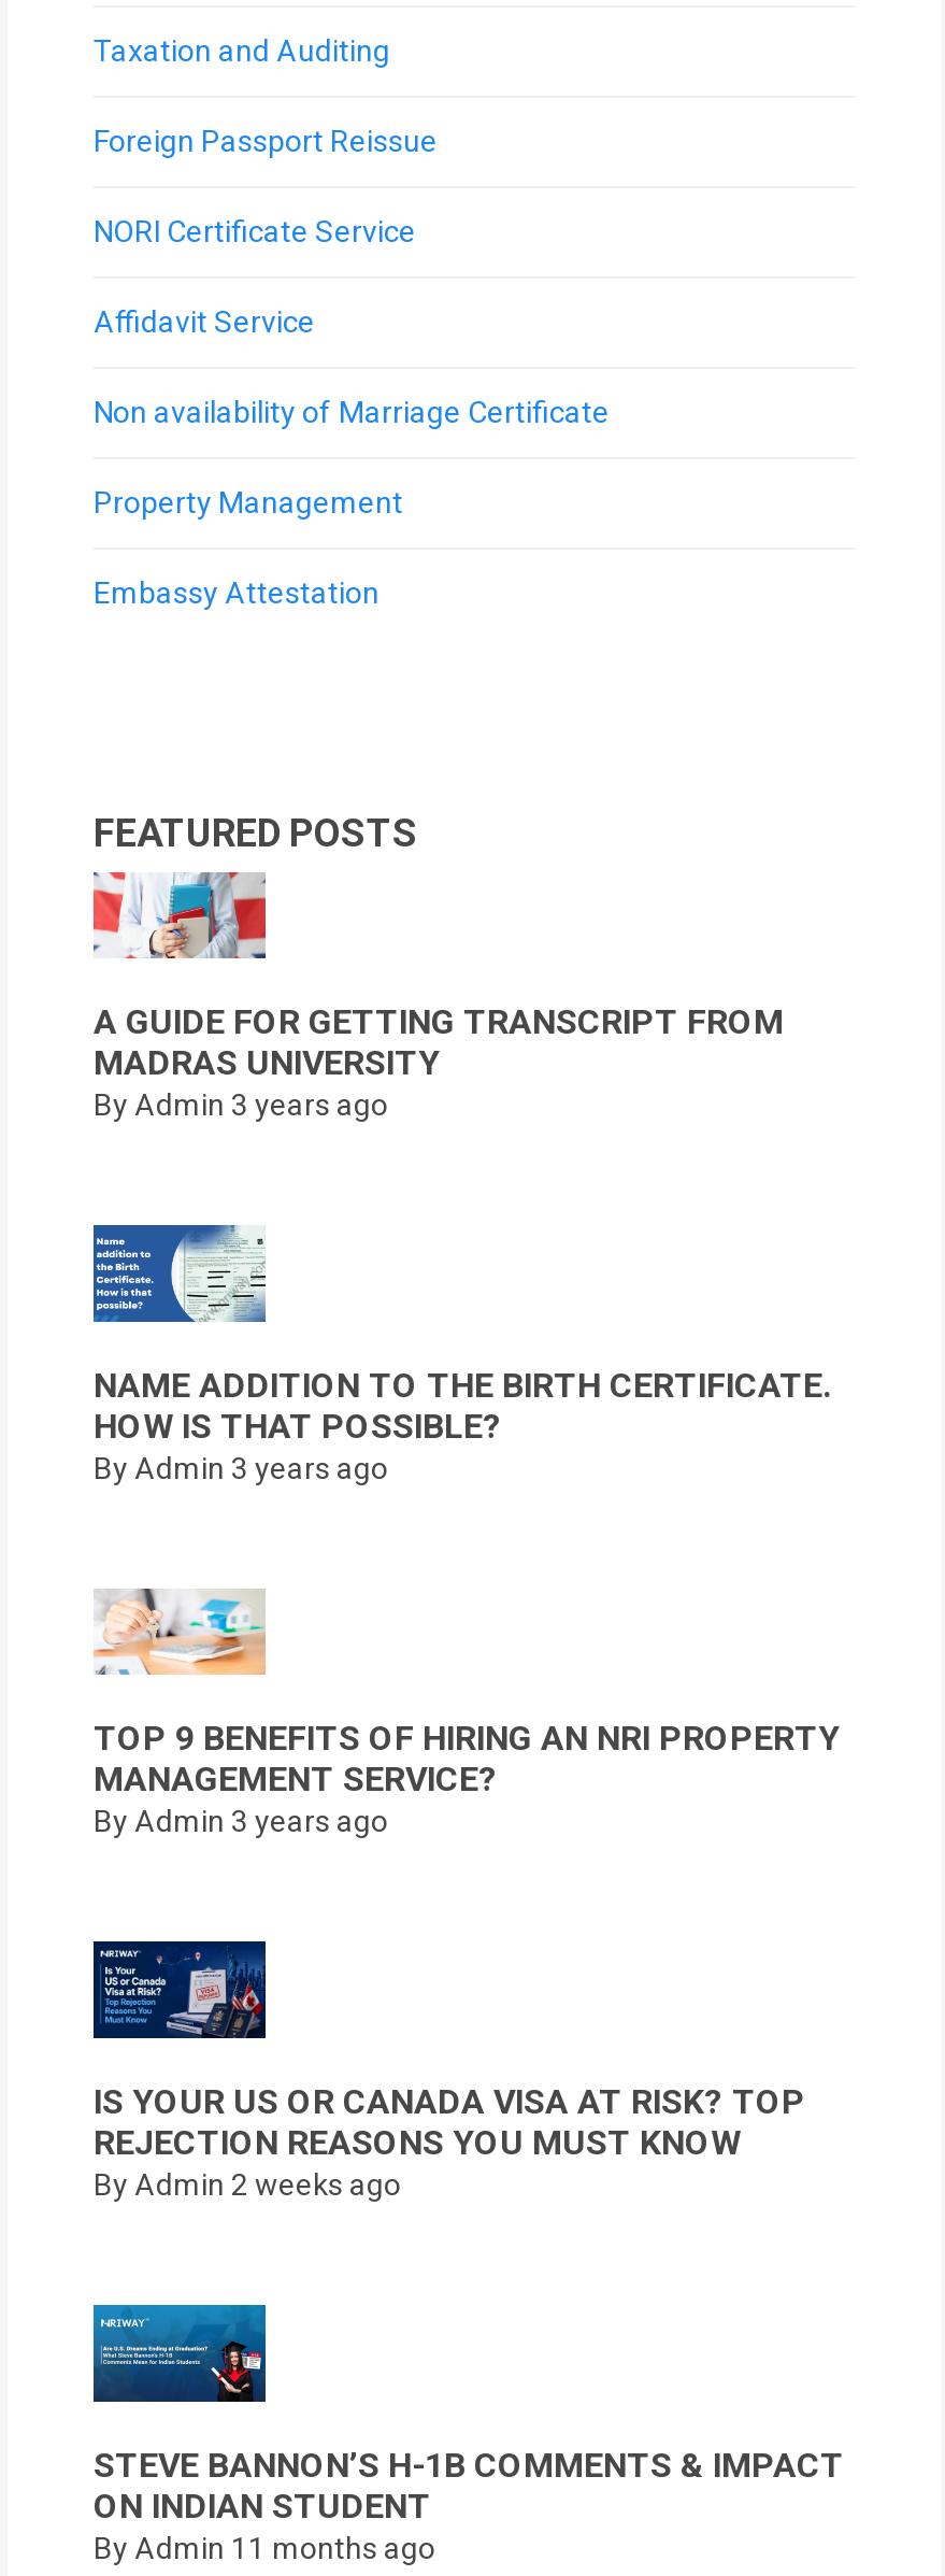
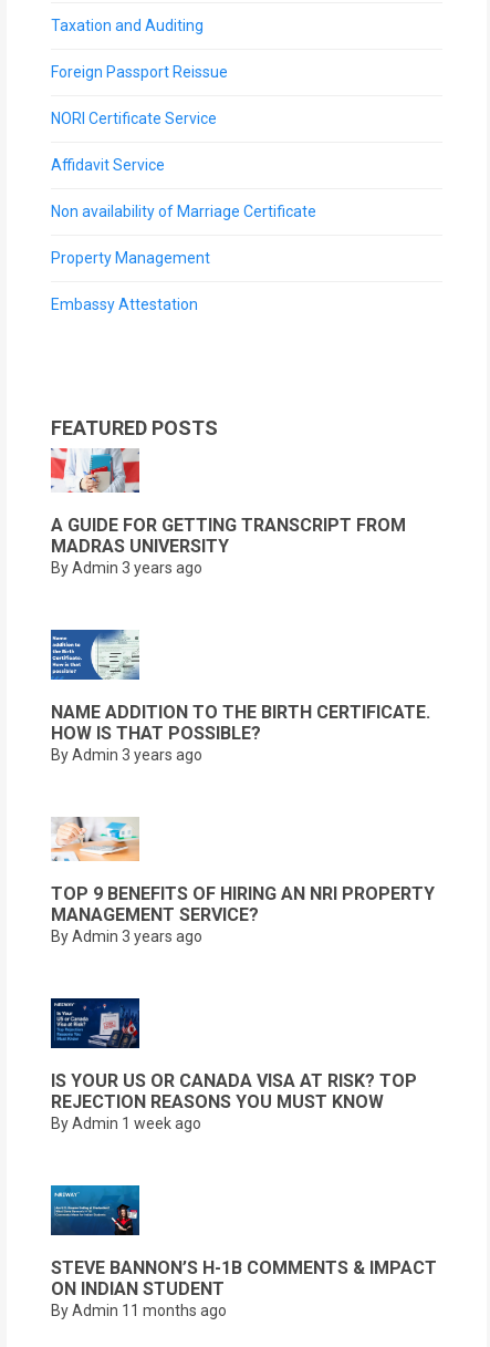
- By Admin 2 weeks ago
+ By Admin 1 week ago
